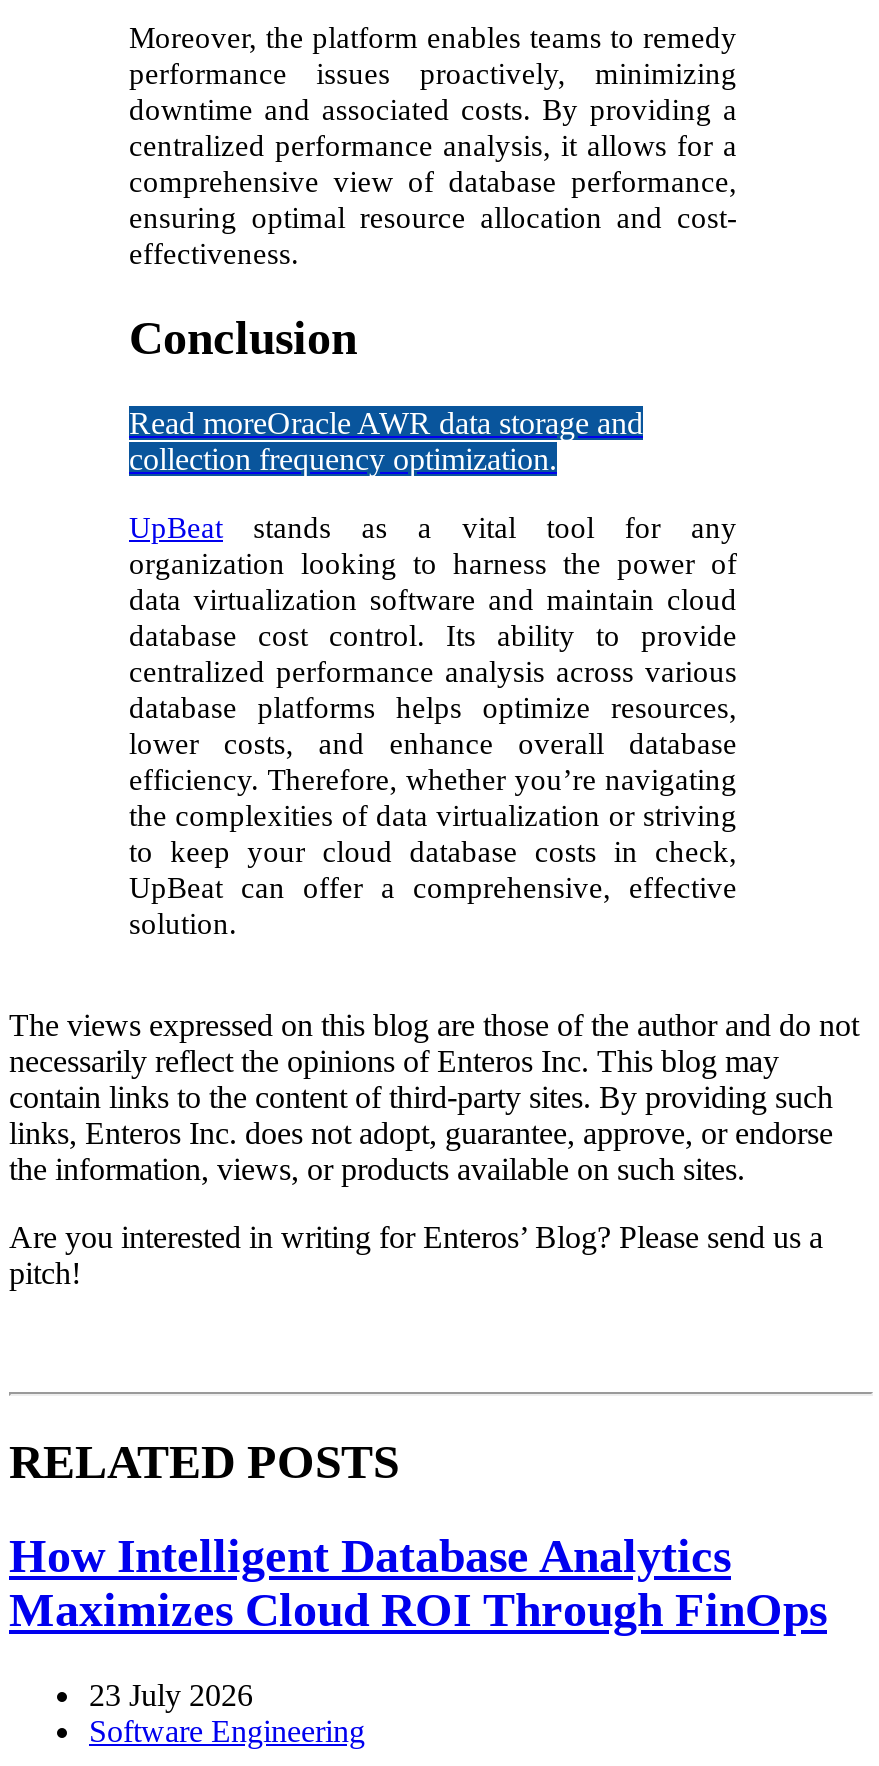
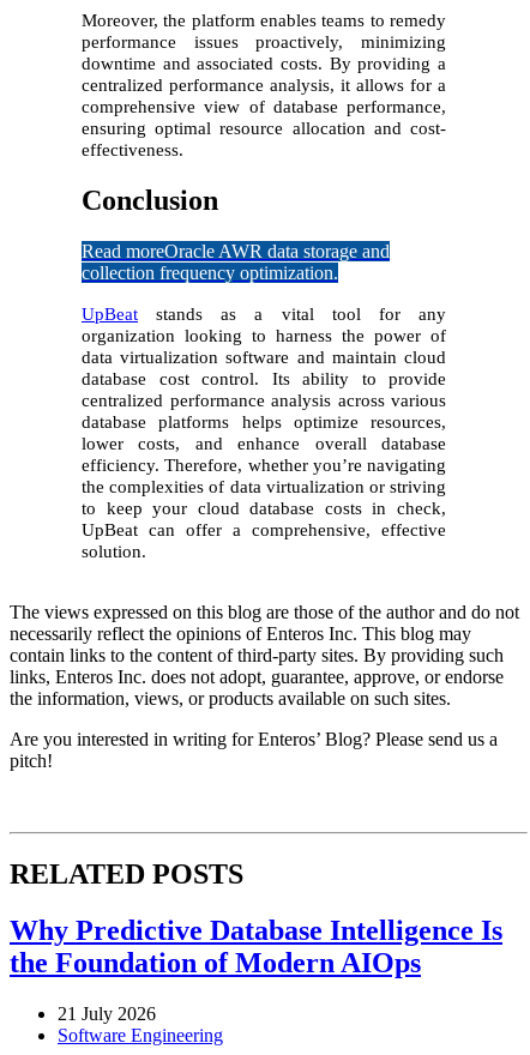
- How Intelligent Database Analytics
- Maximizes Cloud ROI Through FinOps
+ Why Predictive Database Intelligence Is
+ the Foundation of Modern AIOps

- 23 July 2026
+ 21 July 2026
